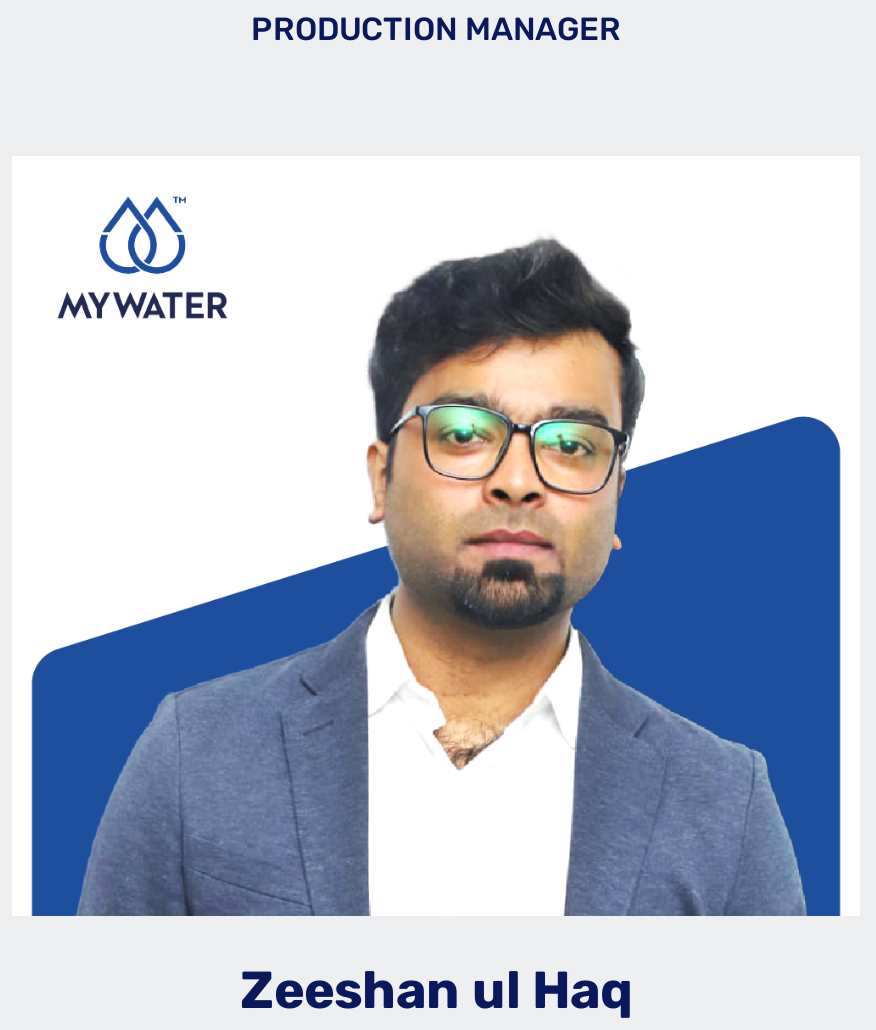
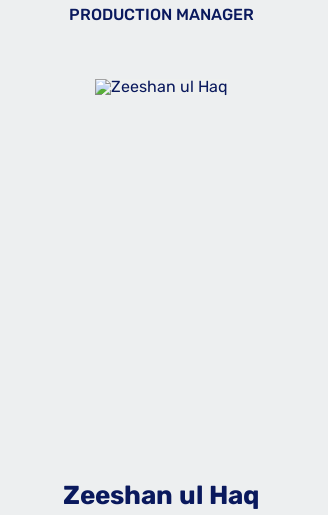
- [image]
